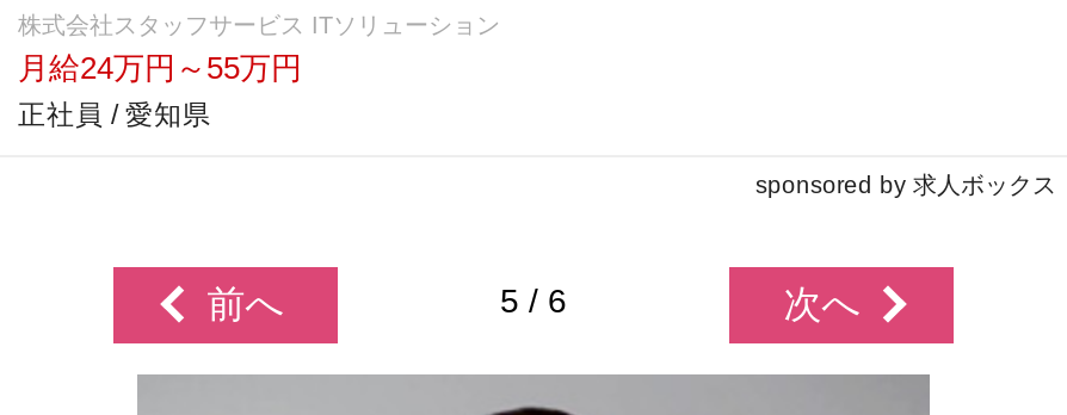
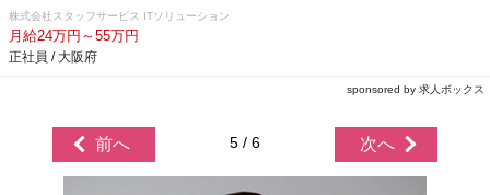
- 正社員 / 愛知県
+ 正社員 / 大阪府
